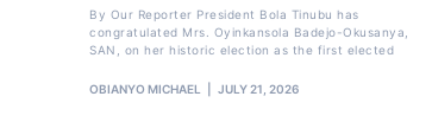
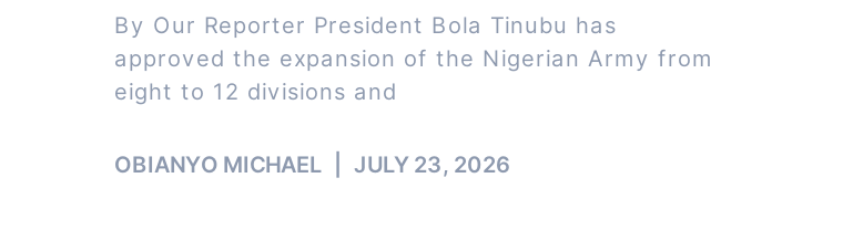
- congratulated Mrs. Oyinkansola Badejo-Okusanya,
- SAN, on her historic election as the first elected
+ approved the expansion of the Nigerian Army from
+ eight to 12 divisions and

- OBIANYO MICHAEL JULY 21, 2026
+ OBIANYO MICHAEL JULY 23, 2026
